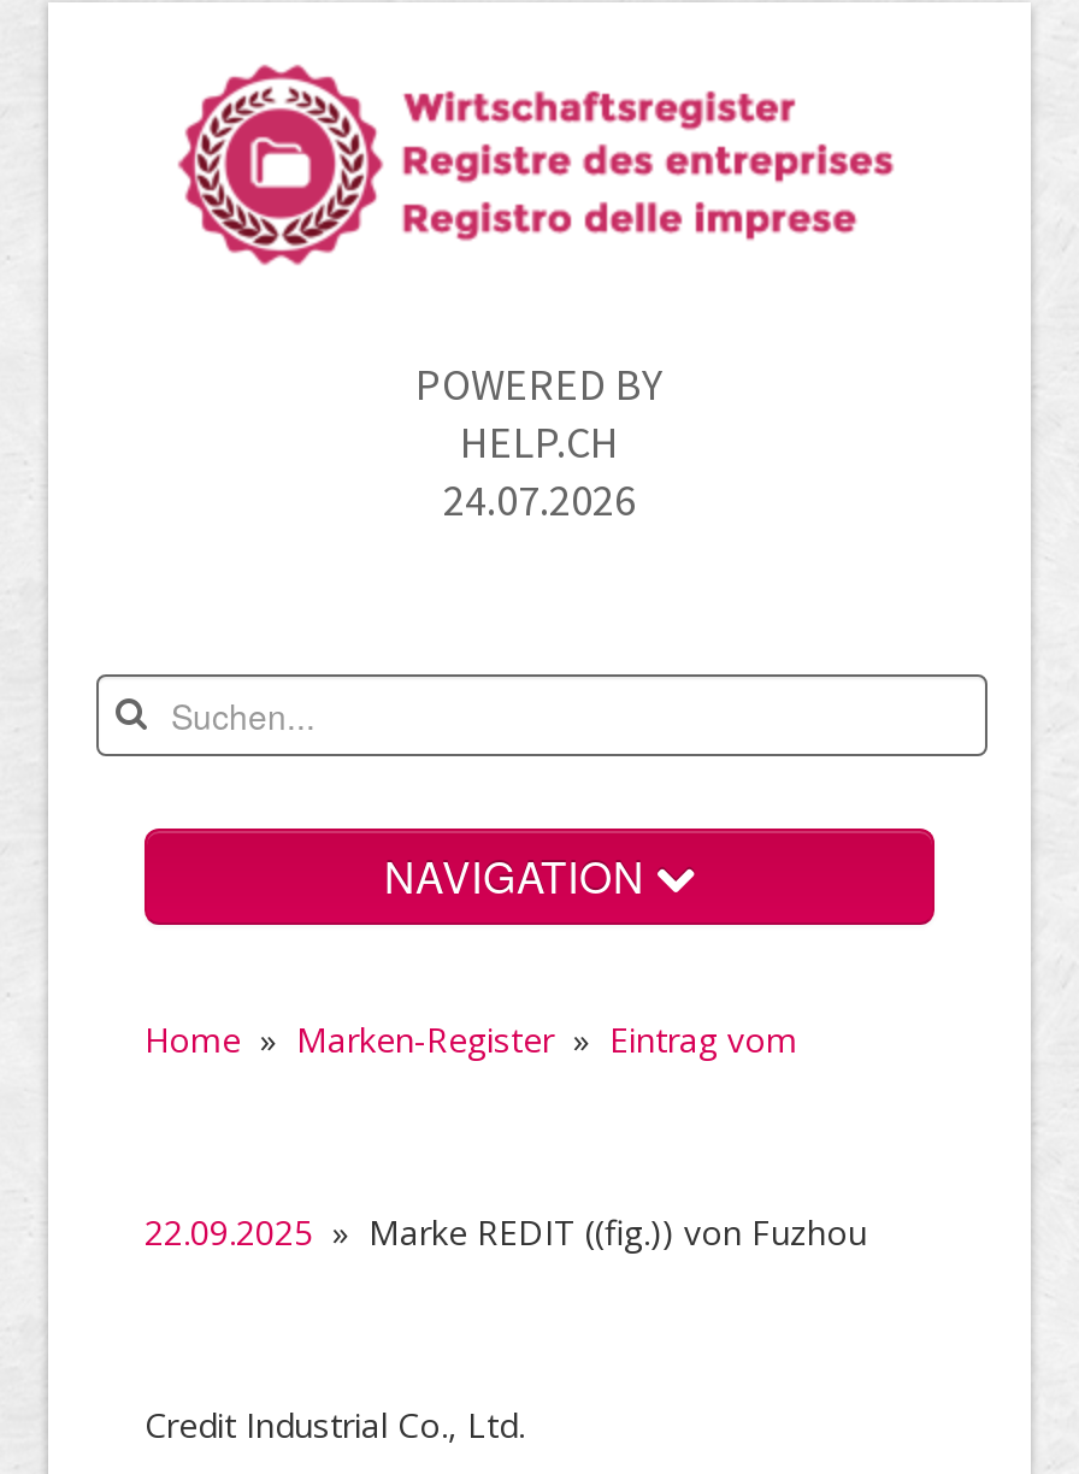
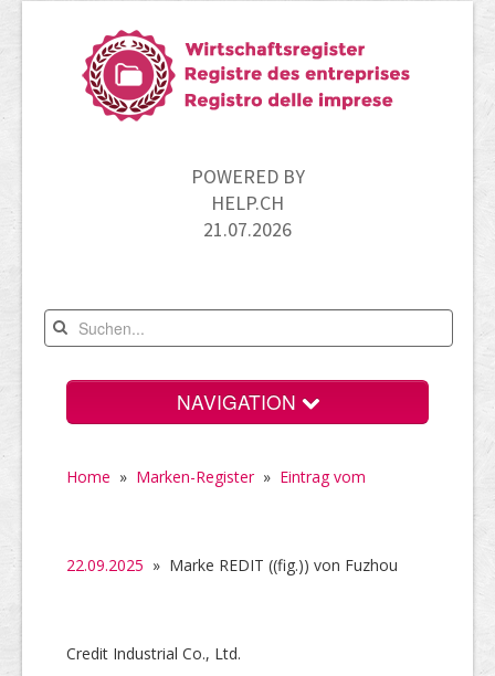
- 24.07.2026
+ 21.07.2026
